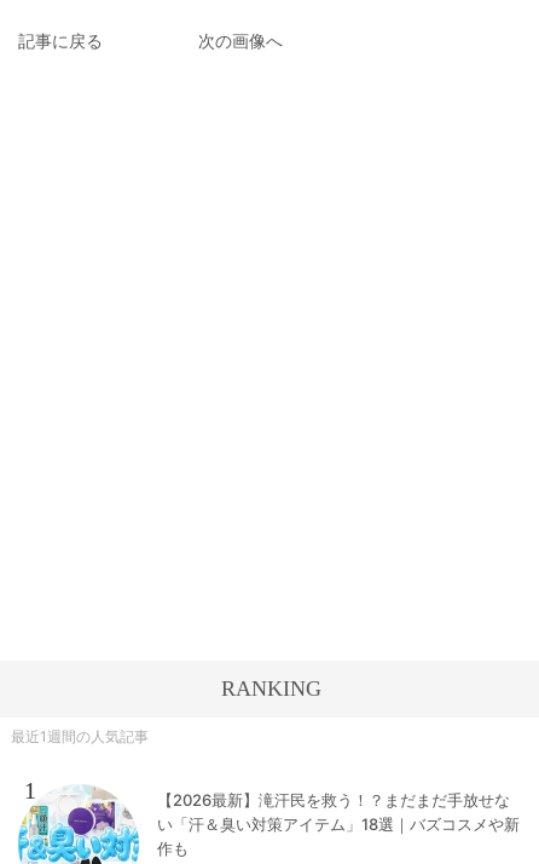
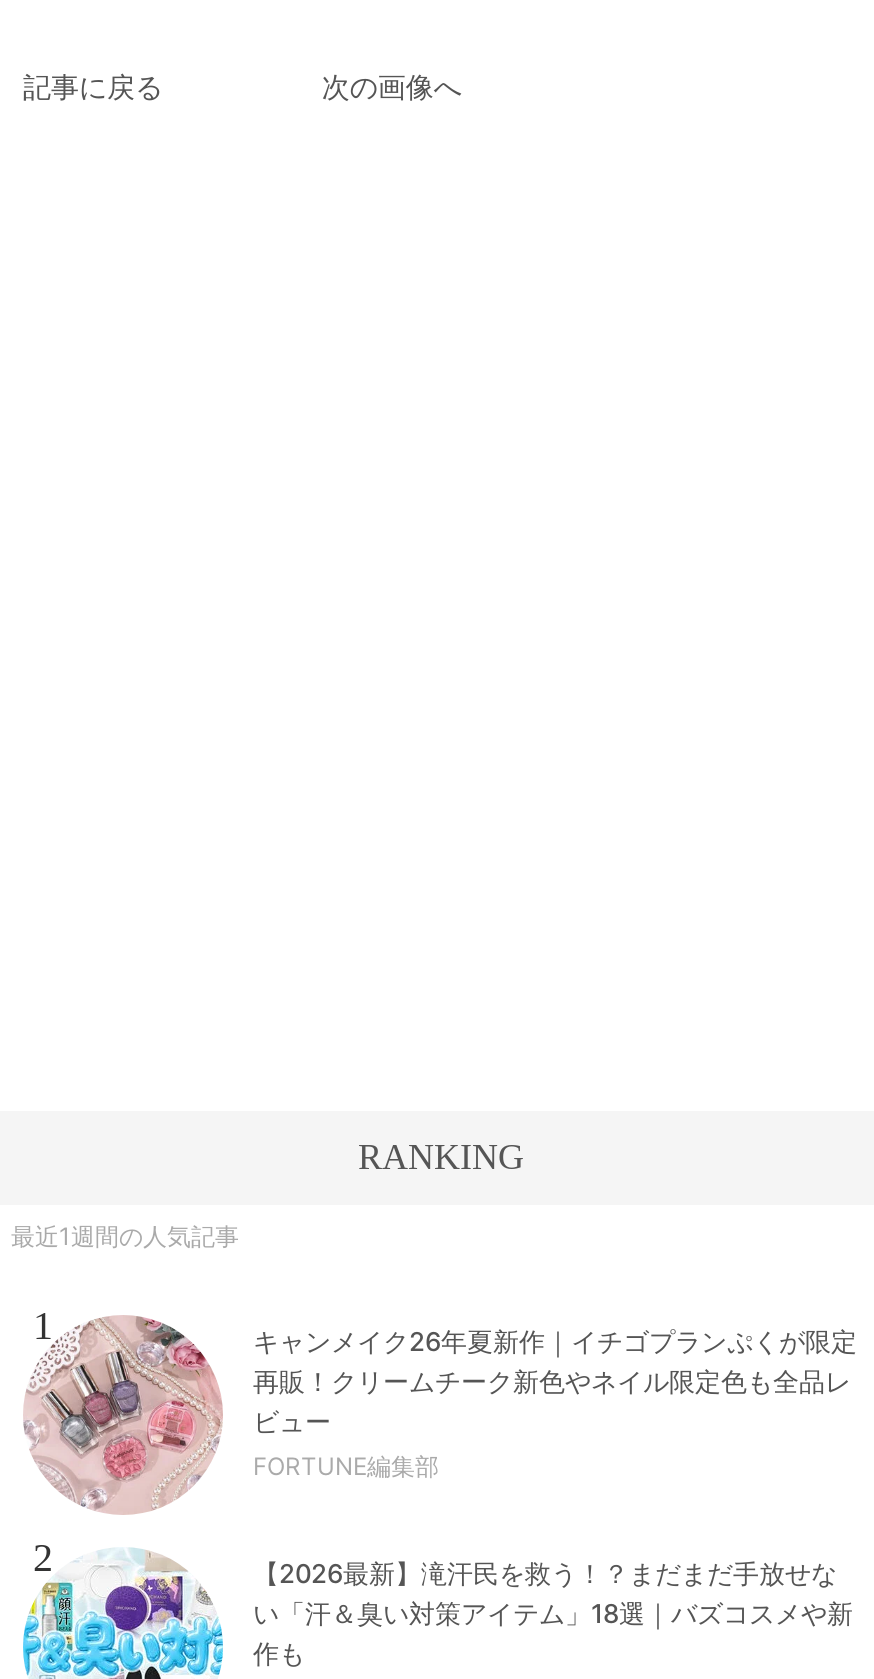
+ [image]
+ キャンメイク26年夏新作｜イチゴプランぷくが限定
+ 再販！クリームチーク新色やネイル限定色も全品レ
+ ビュー
+ FORTUNE編集部
+ 2
